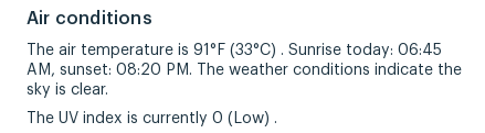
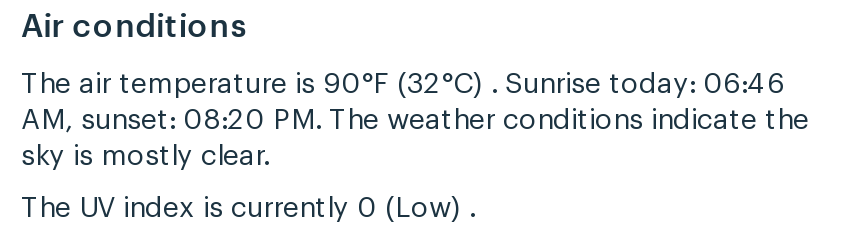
- The air temperature is 91°F (33°C) . Sunrise today: 06:45
+ The air temperature is 90°F (32°C) . Sunrise today: 06:46

- sky is clear.
+ sky is mostly clear.
